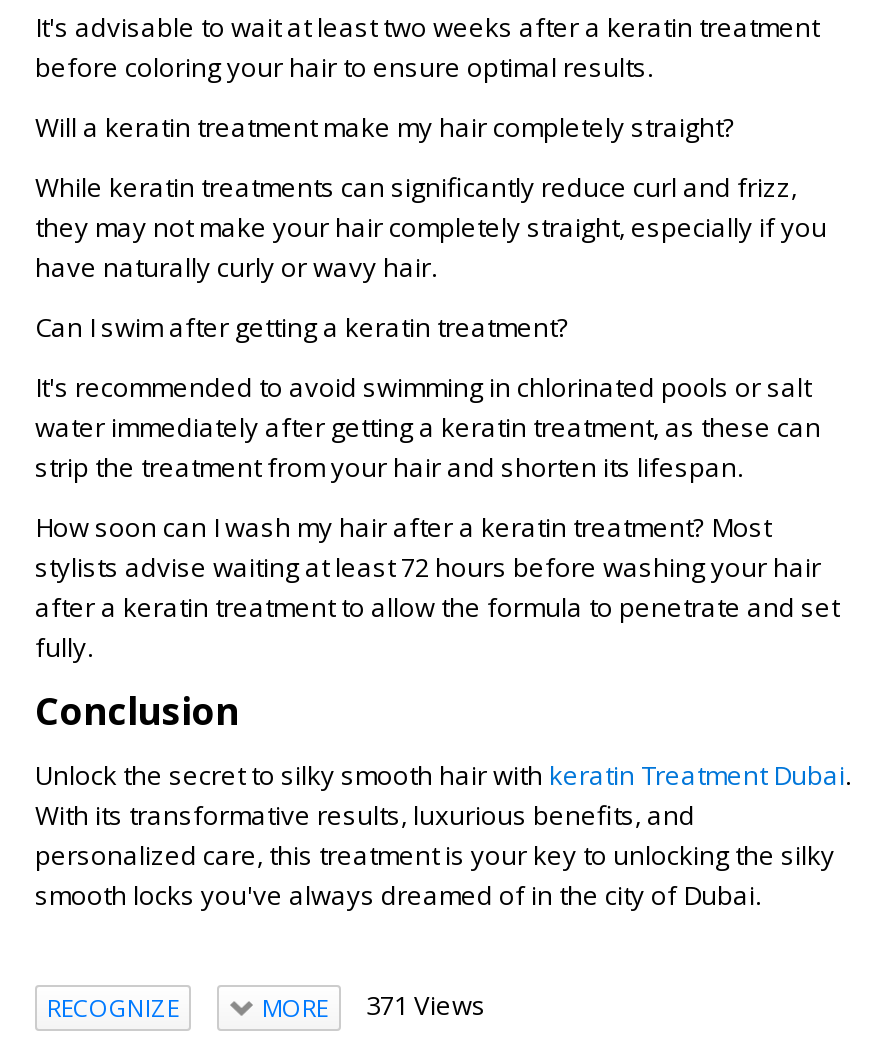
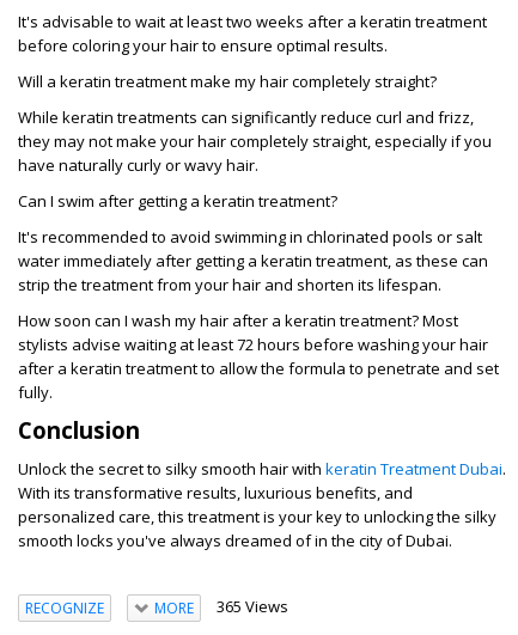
- MORE 371 Views
+ MORE 365 Views
